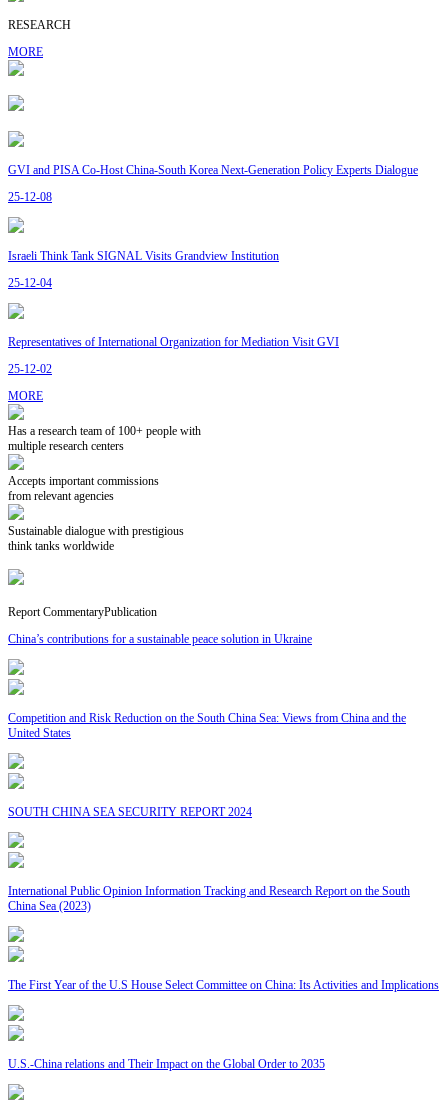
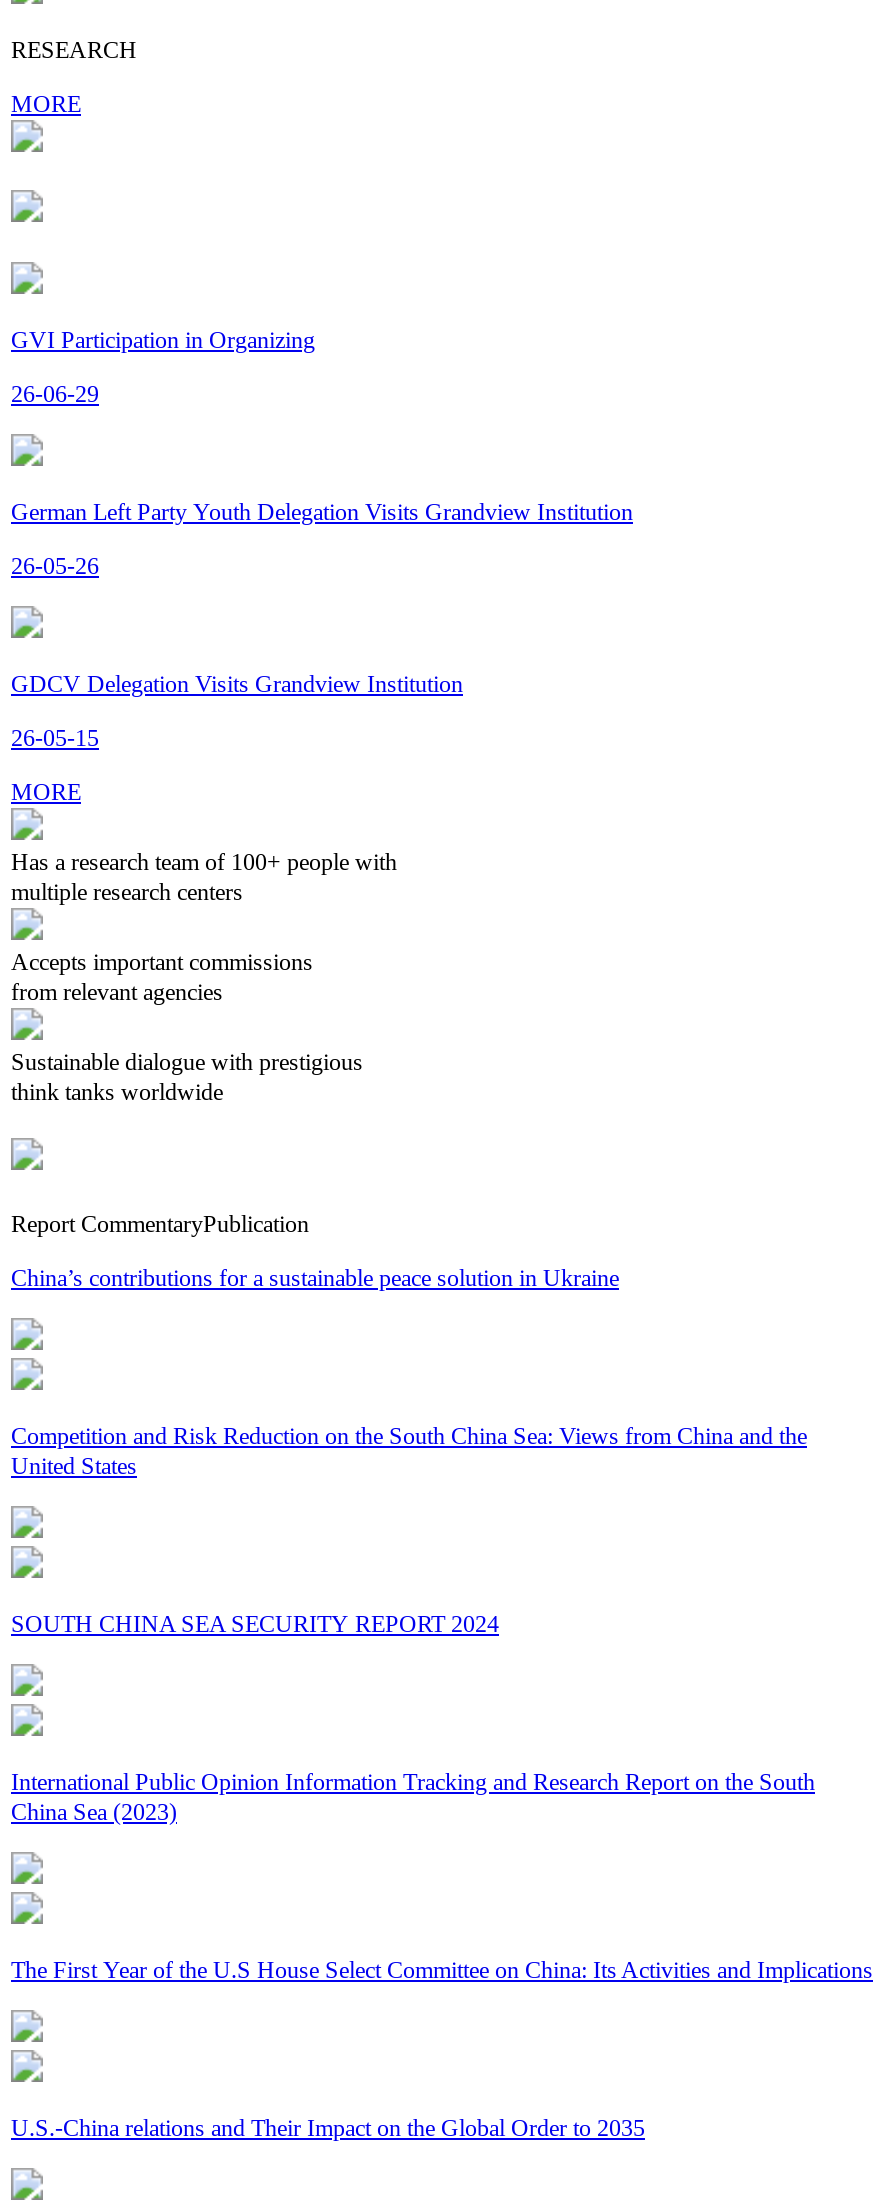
- GVI and PISA Co-Host China-South Korea Next-Generation Policy Experts Dialogue
+ GVI Participation in Organizing

- 25-12-08
+ 26-06-29

- Israeli Think Tank SIGNAL Visits Grandview Institution
+ German Left Party Youth Delegation Visits Grandview Institution

- 25-12-04
+ 26-05-26

- Representatives of International Organization for Mediation Visit GVI
+ GDCV Delegation Visits Grandview Institution

- 25-12-02
+ 26-05-15
